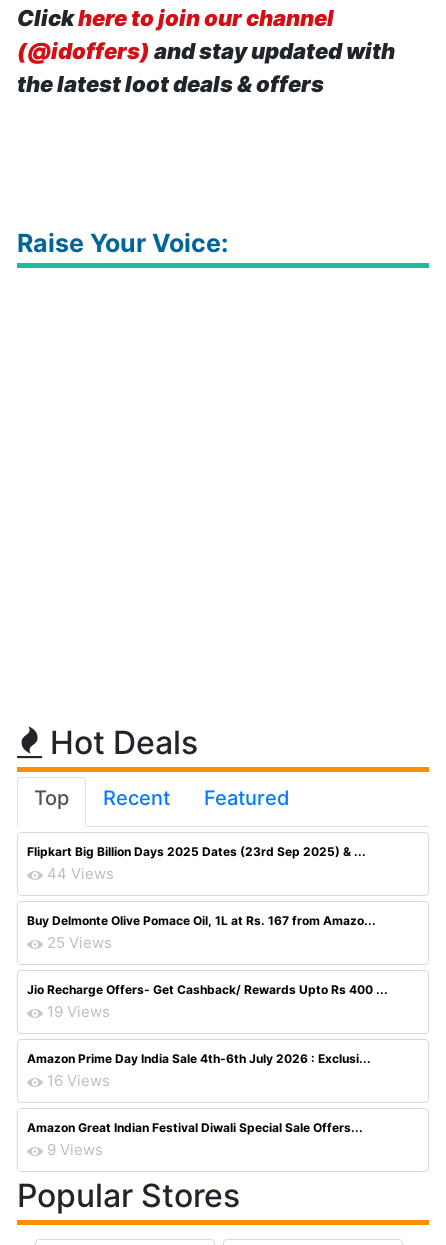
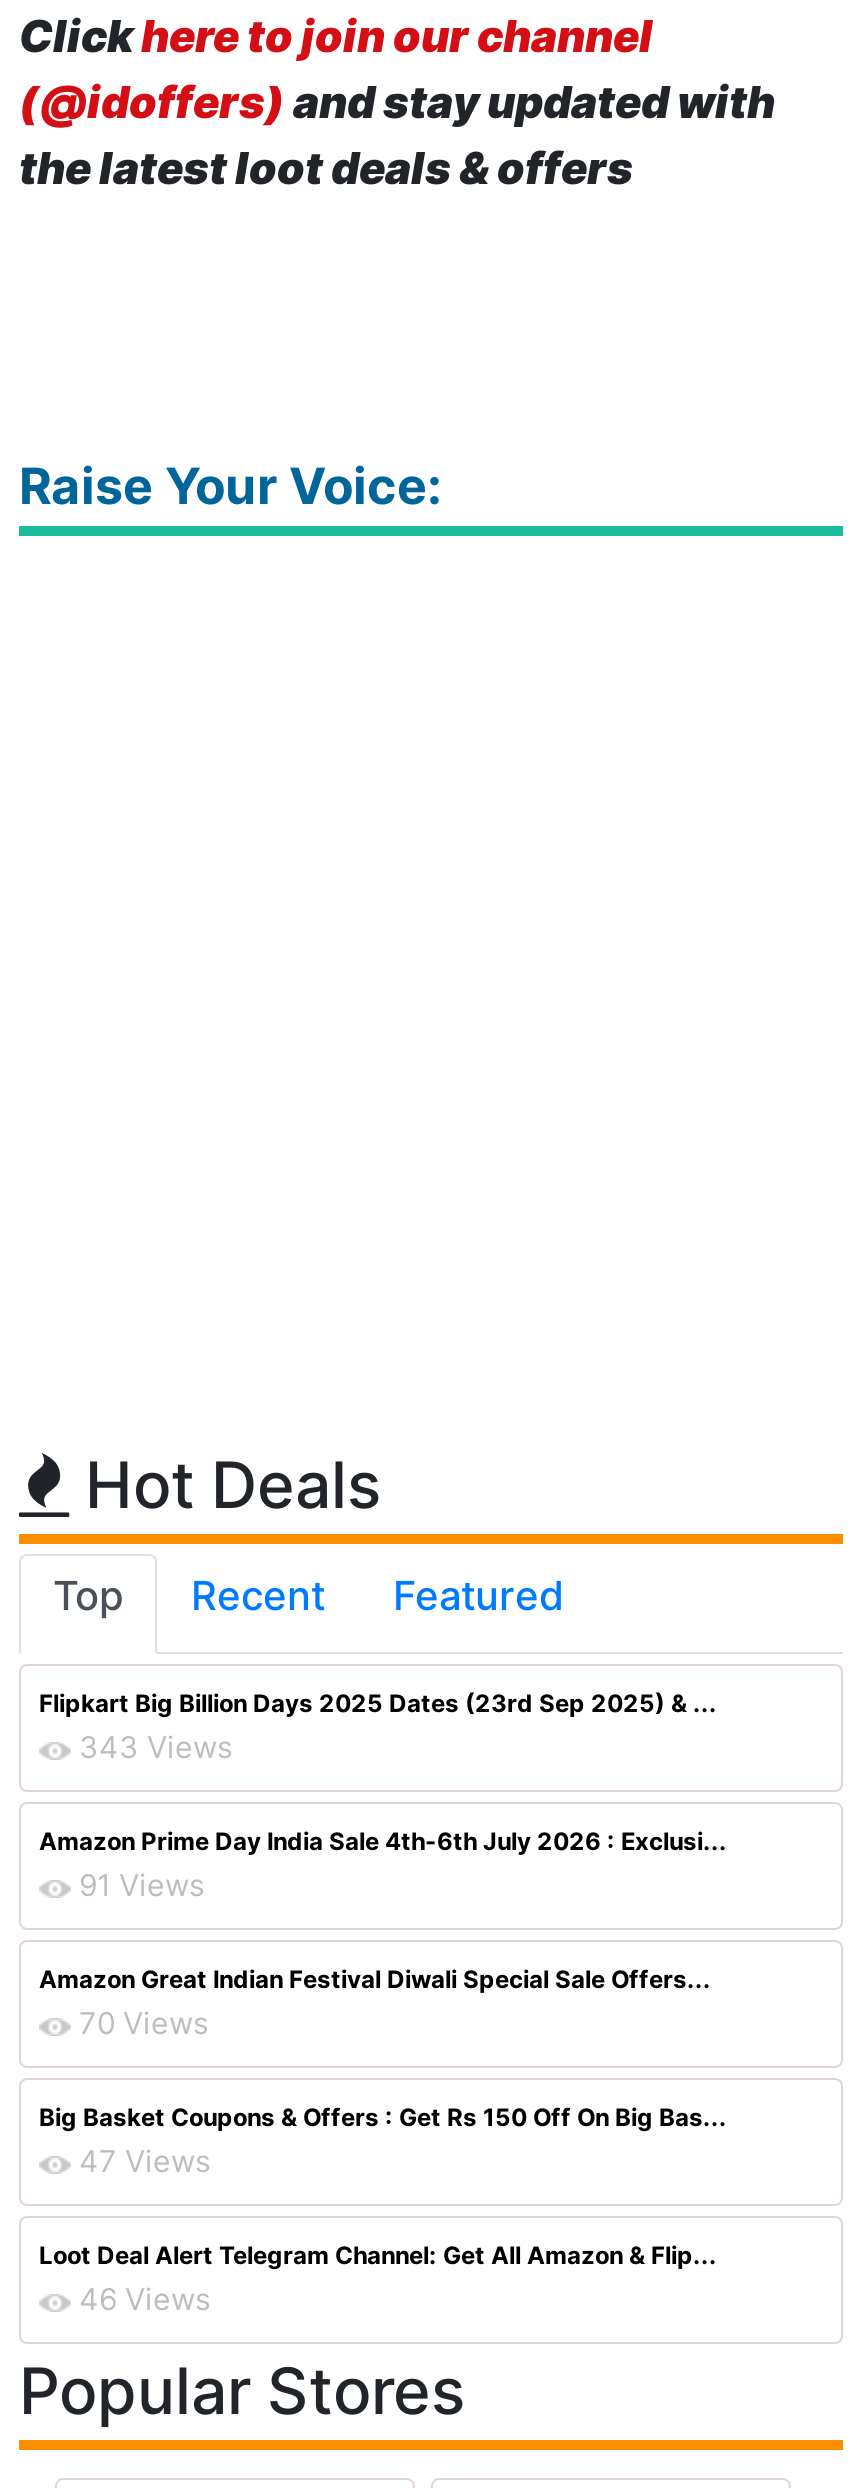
- 44 Views
- Buy Delmonte Olive Pomace Oil, 1L at Rs. 167 from Amazo...
- 25 Views
- Jio Recharge Offers- Get Cashback/ Rewards Upto Rs 400 ...
- 19 Views
+ 343 Views

moved up: Amazon Prime Day India Sale 4th-6th July 2026 : Exclusi...

- 16 Views
+ 91 Views

moved up: Amazon Great Indian Festival Diwali Special Sale Offers...

- 9 Views
+ 70 Views
+ Big Basket Coupons & Offers : Get Rs 150 Off On Big Bas...
+ 47 Views
+ Loot Deal Alert Telegram Channel: Get All Amazon & Flip...
+ 46 Views
